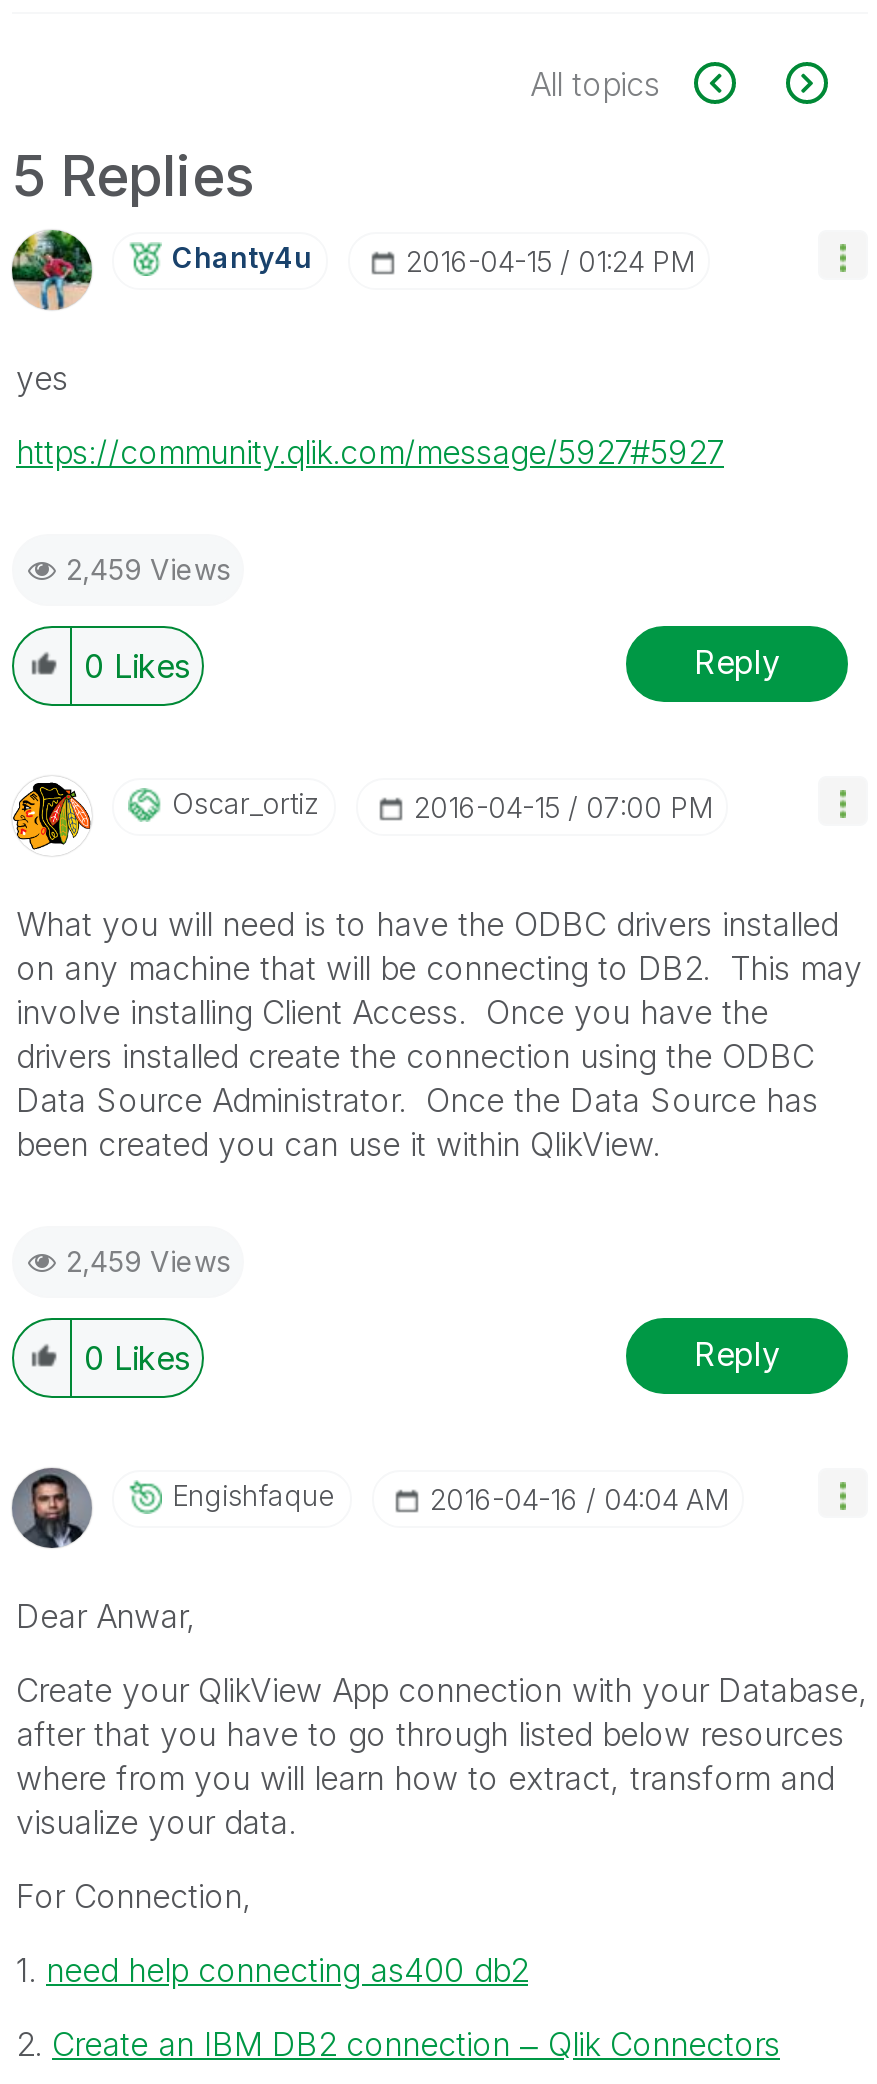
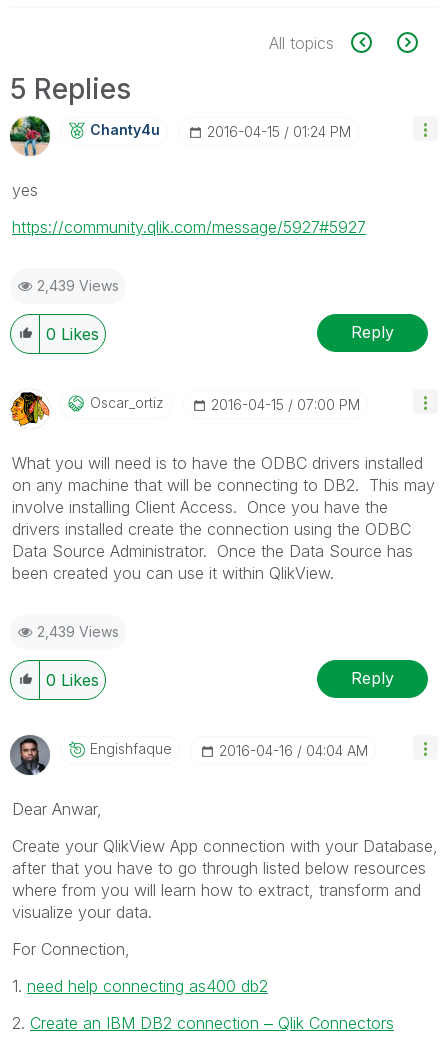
- 2,459 Views
+ 2,439 Views

- 2,459 Views
+ 2,439 Views
